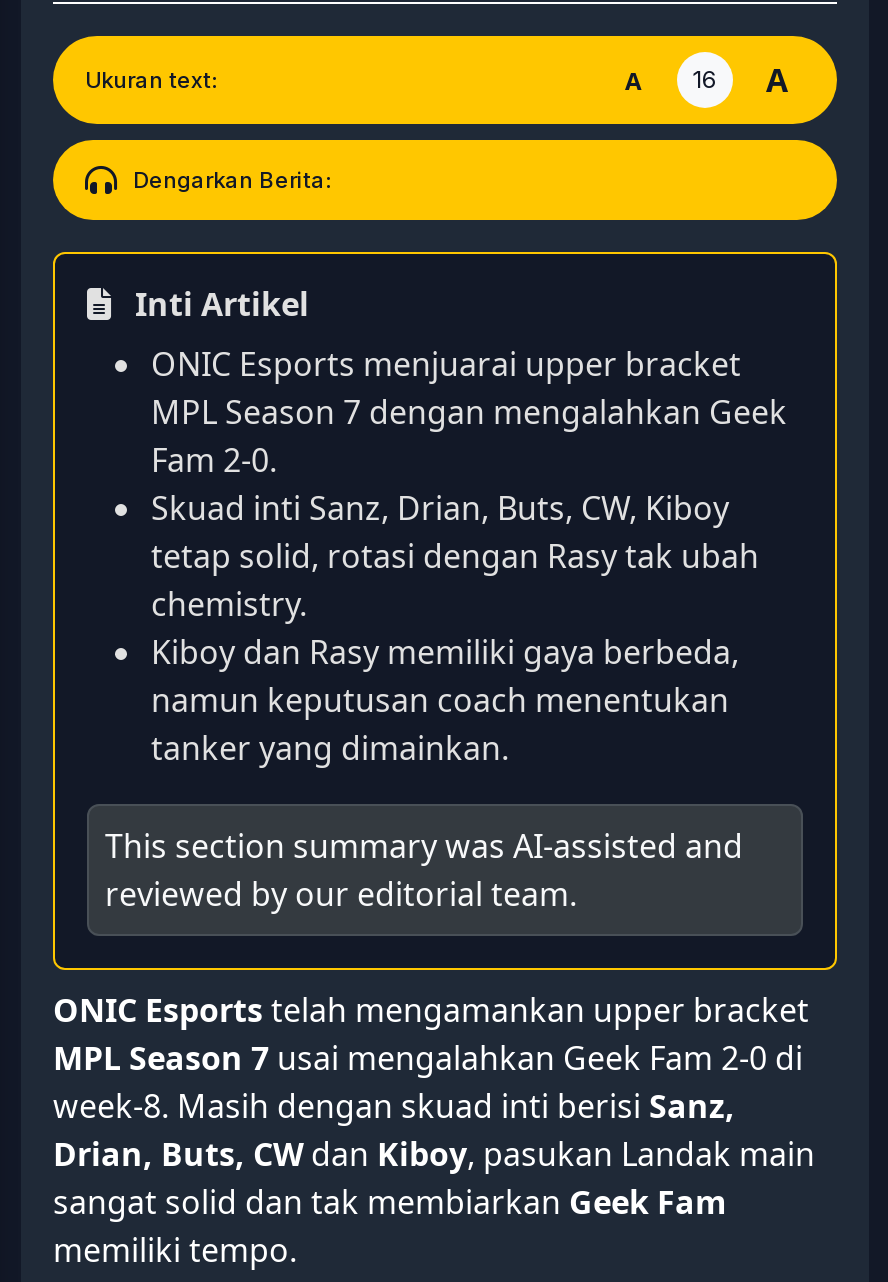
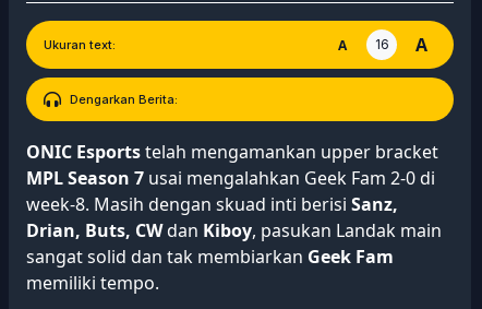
- [image]
- Inti Artikel
- ONIC Esports menjuarai upper bracket
- MPL Season 7 dengan mengalahkan Geek
- Fam 2‑0.
- Skuad inti Sanz, Drian, Buts, CW, Kiboy
- tetap solid, rotasi dengan Rasy tak ubah
- chemistry.
- Kiboy dan Rasy memiliki gaya berbeda,
- namun keputusan coach menentukan
- tanker yang dimainkan.
- This section summary was AI-assisted and
- reviewed by our editorial team.
